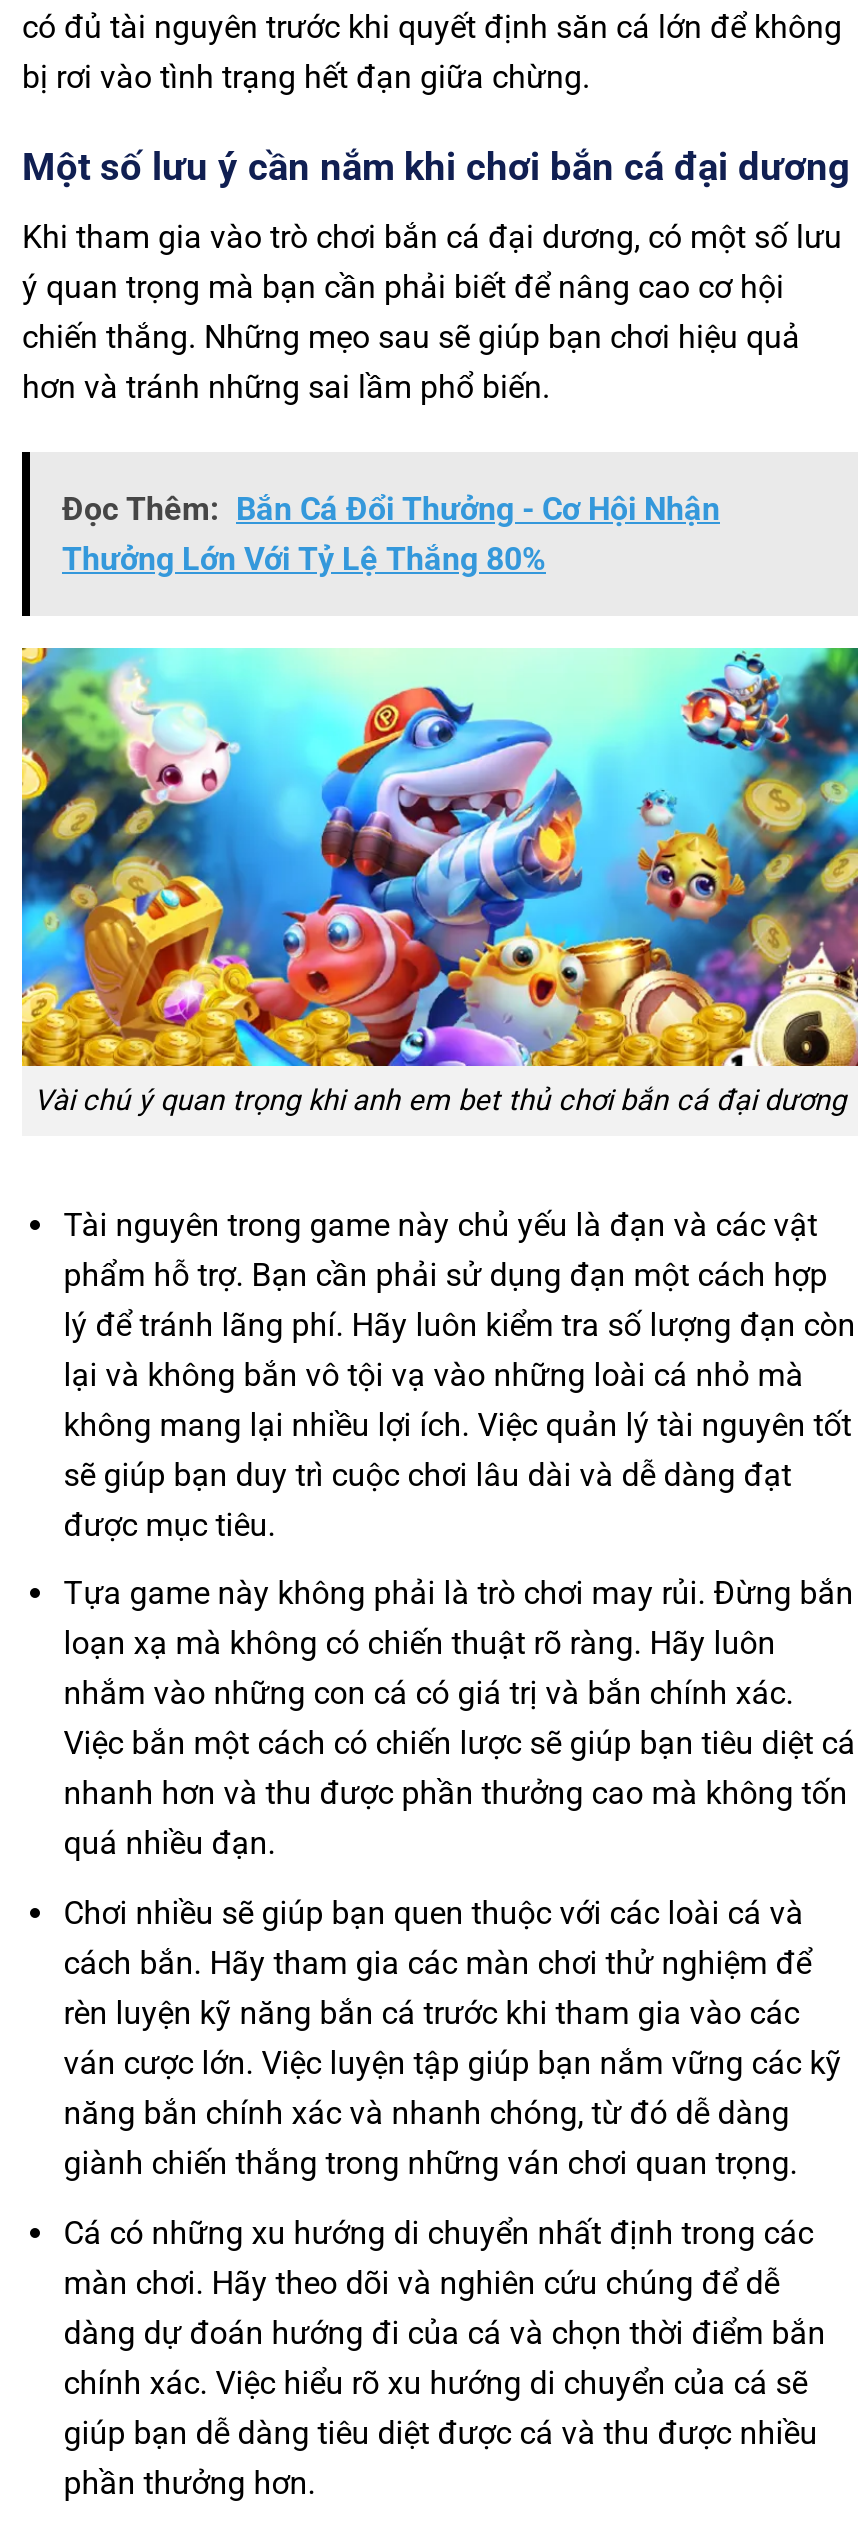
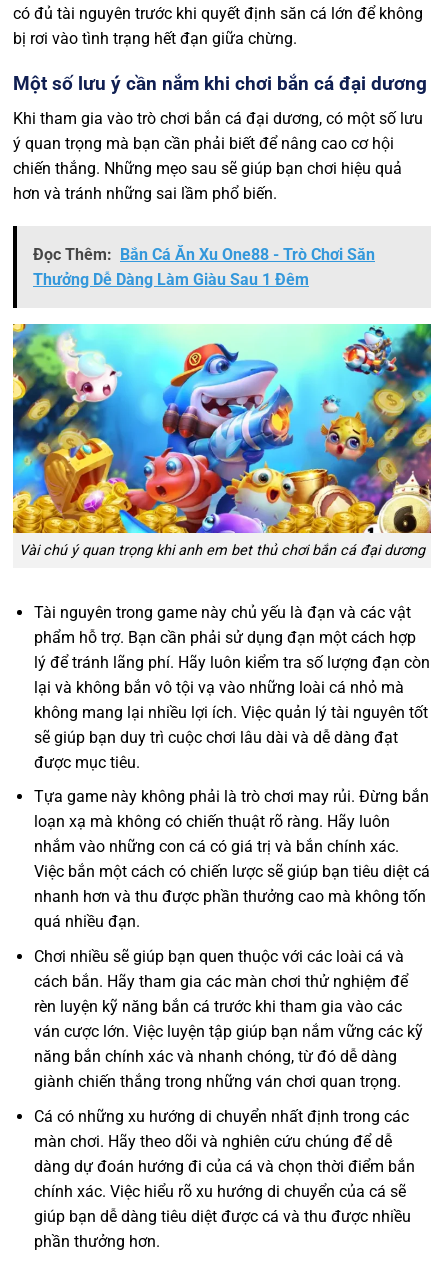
- Đọc Thêm: Bắn Cá Đổi Thưởng - Cơ Hội Nhận
- Thưởng Lớn Với Tỷ Lệ Thắng 80%
+ Đọc Thêm: Bắn Cá Ăn Xu One88 - Trò Chơi Săn
+ Thưởng Dễ Dàng Làm Giàu Sau 1 Đêm
